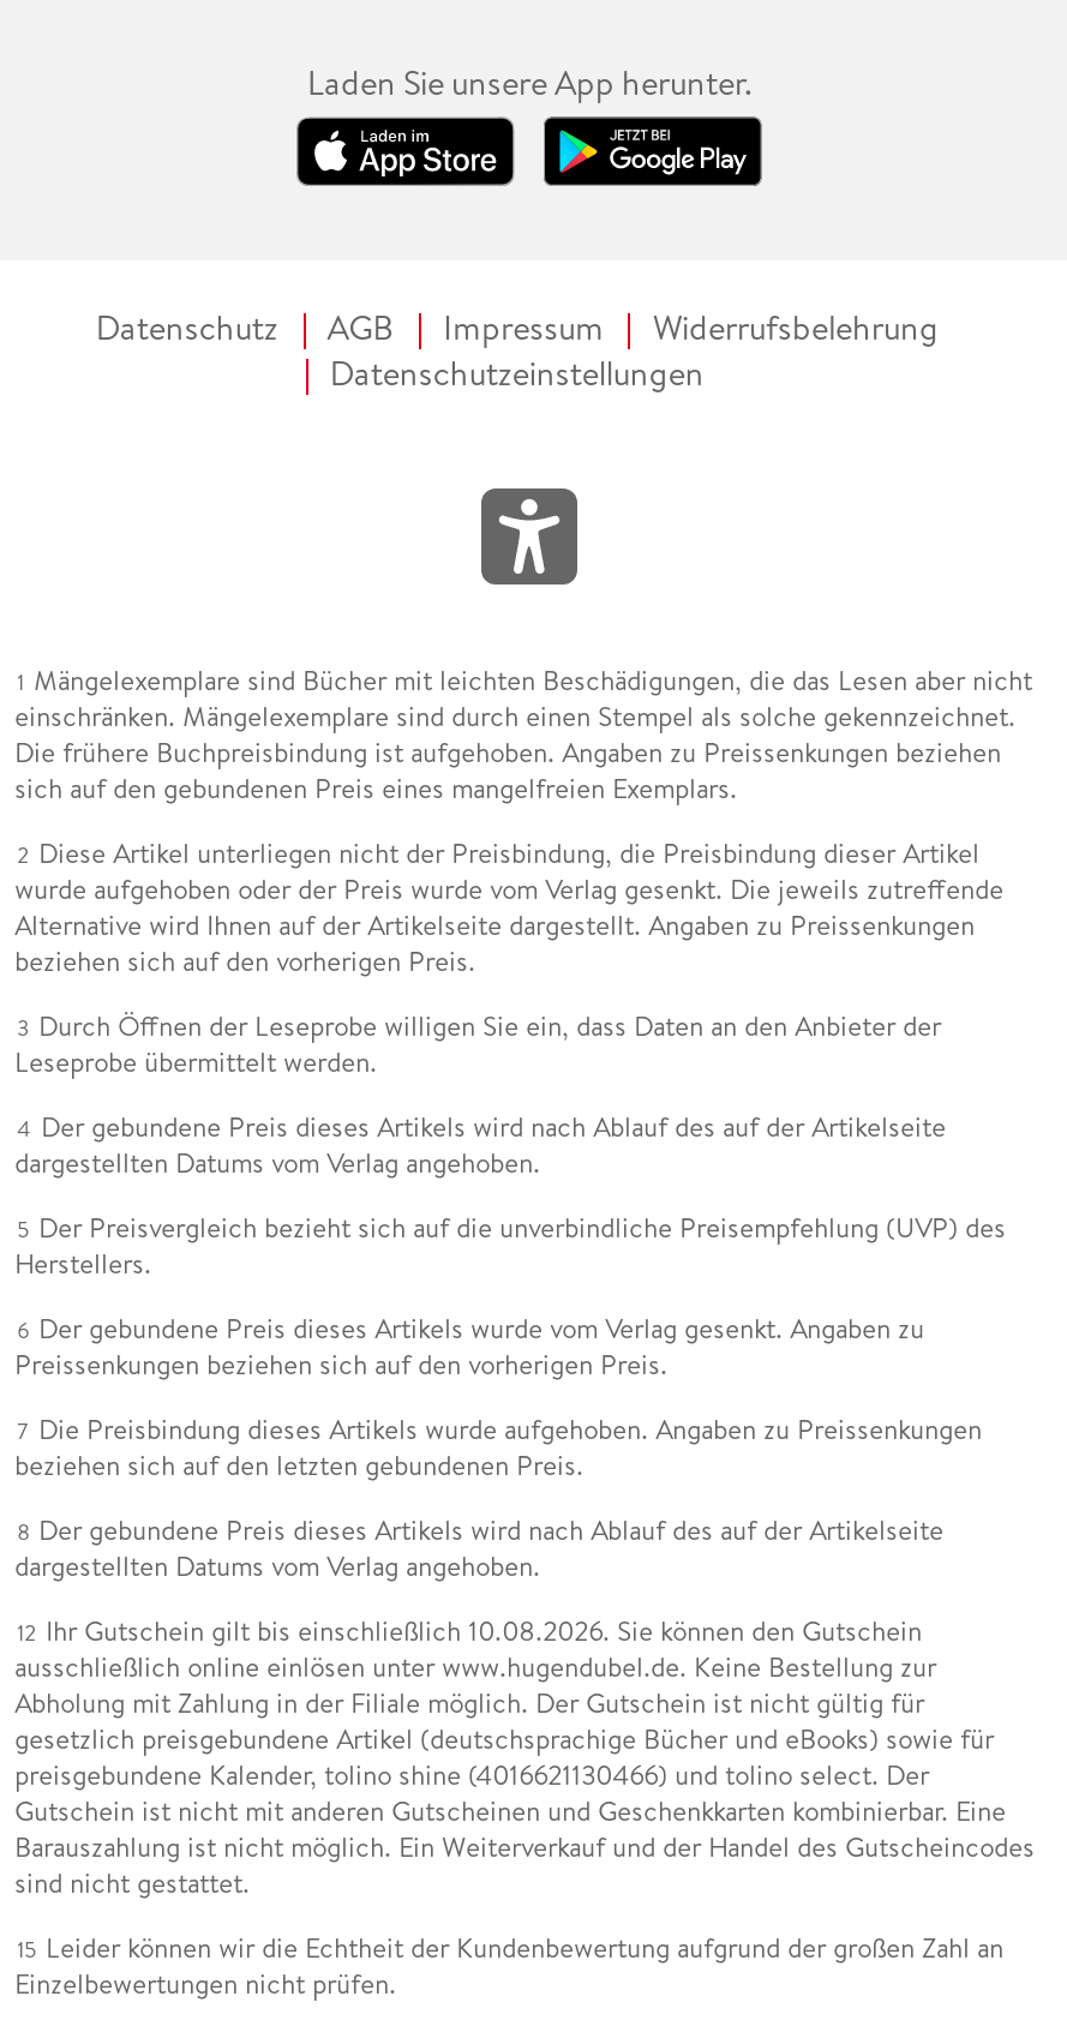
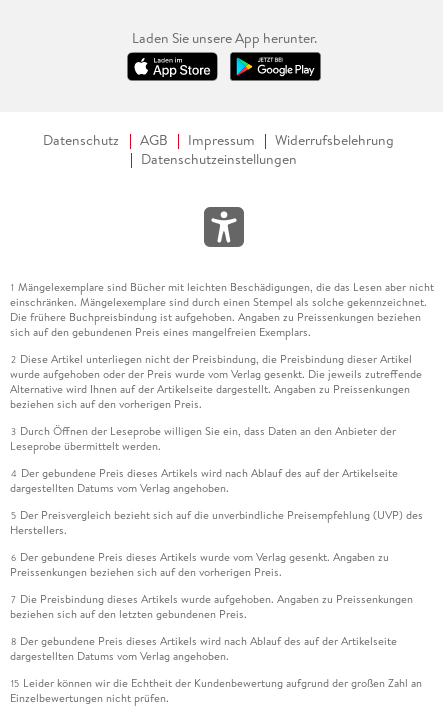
- 12 Ihr Gutschein gilt bis einschließlich 10.08.2026. Sie können den Gutschein
- ausschließlich online einlösen unter www.hugendubel.de. Keine Bestellung zur
- Abholung mit Zahlung in der Filiale möglich. Der Gutschein ist nicht gültig für
- gesetzlich preisgebundene Artikel (deutschsprachige Bücher und eBooks) sowie für
- preisgebundene Kalender, tolino shine (4016621130466) und tolino select. Der
- Gutschein ist nicht mit anderen Gutscheinen und Geschenkkarten kombinierbar. Eine
- Barauszahlung ist nicht möglich. Ein Weiterverkauf und der Handel des Gutscheincodes
- sind nicht gestattet.
